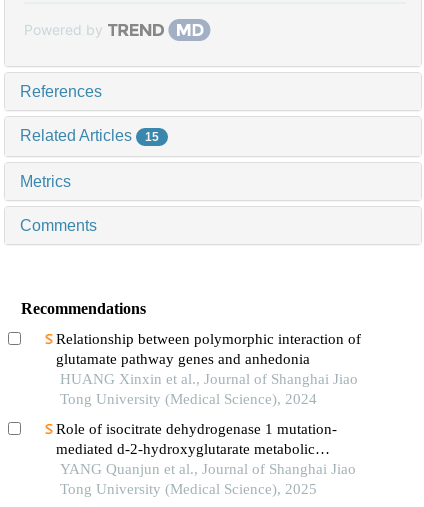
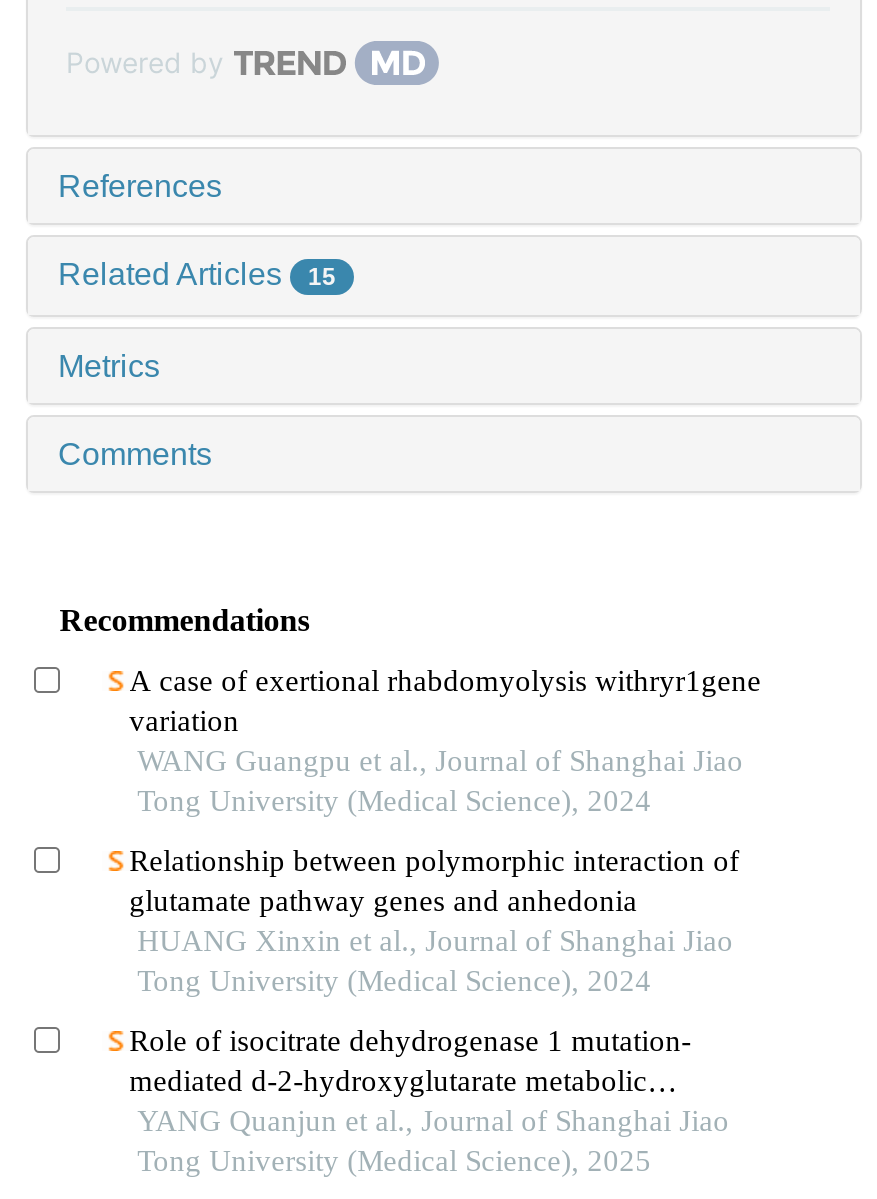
+ A case of exertional rhabdomyolysis withryr1gene
+ variation
+ WANG Guangpu et al., Journal of Shanghai Jiao
+ Tong University (Medical Science), 2024
